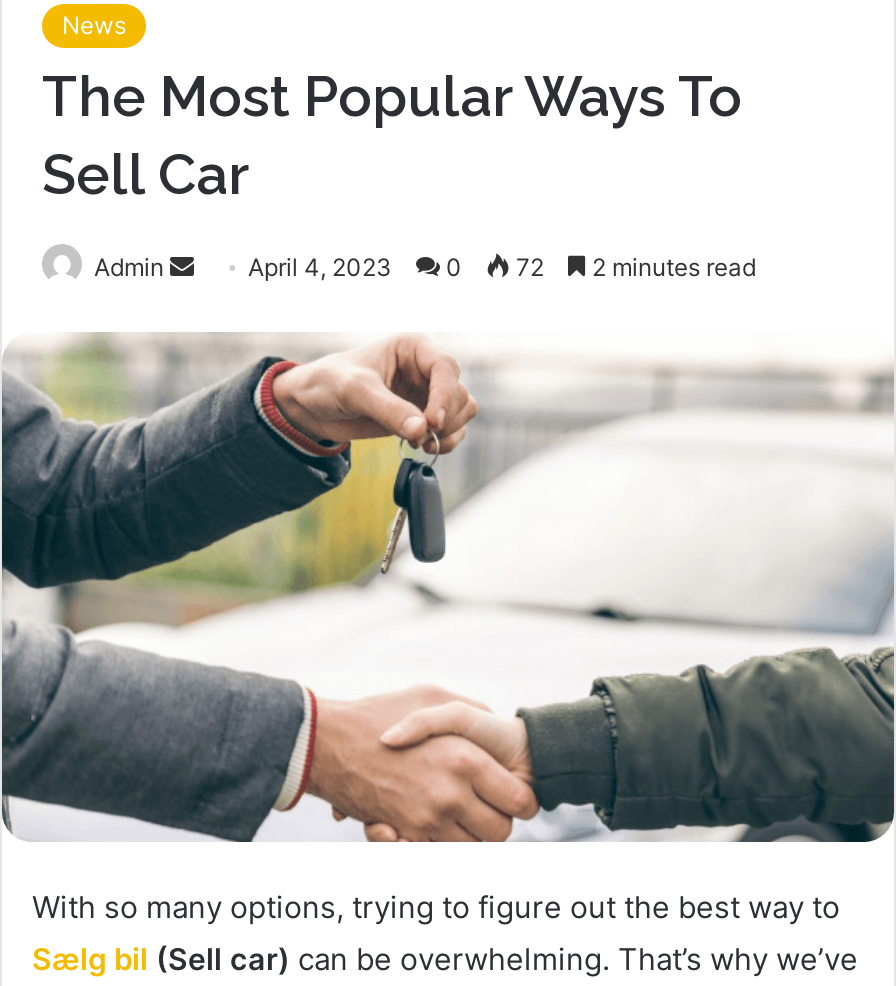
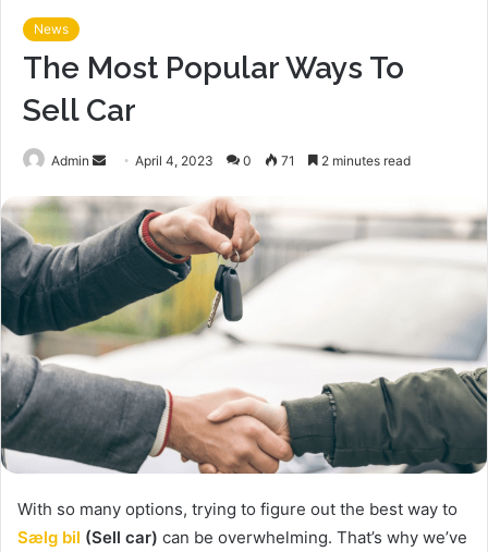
- 72
+ 71
